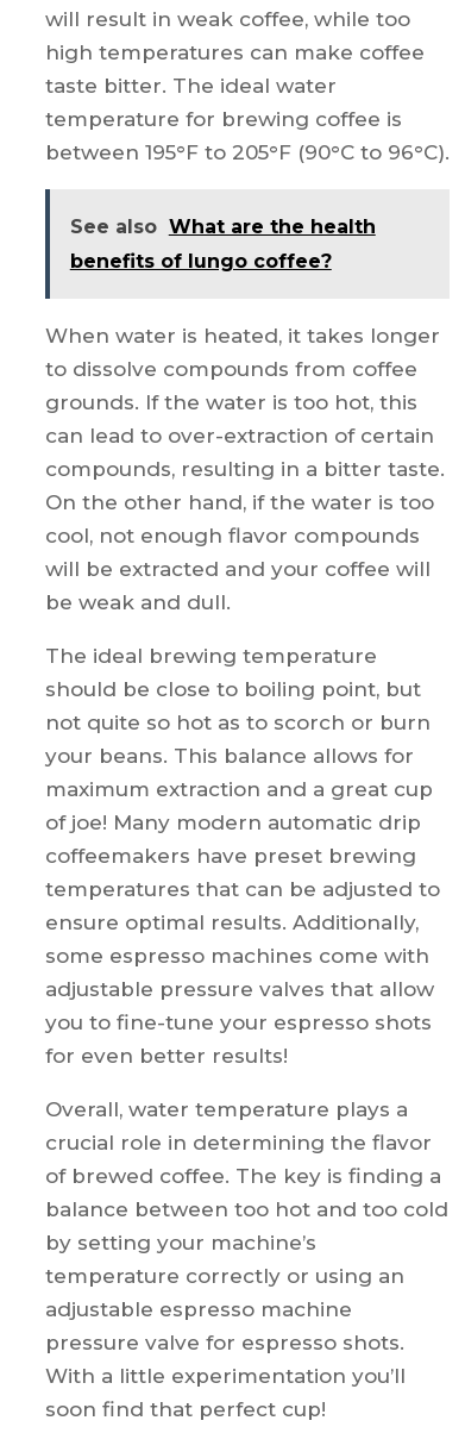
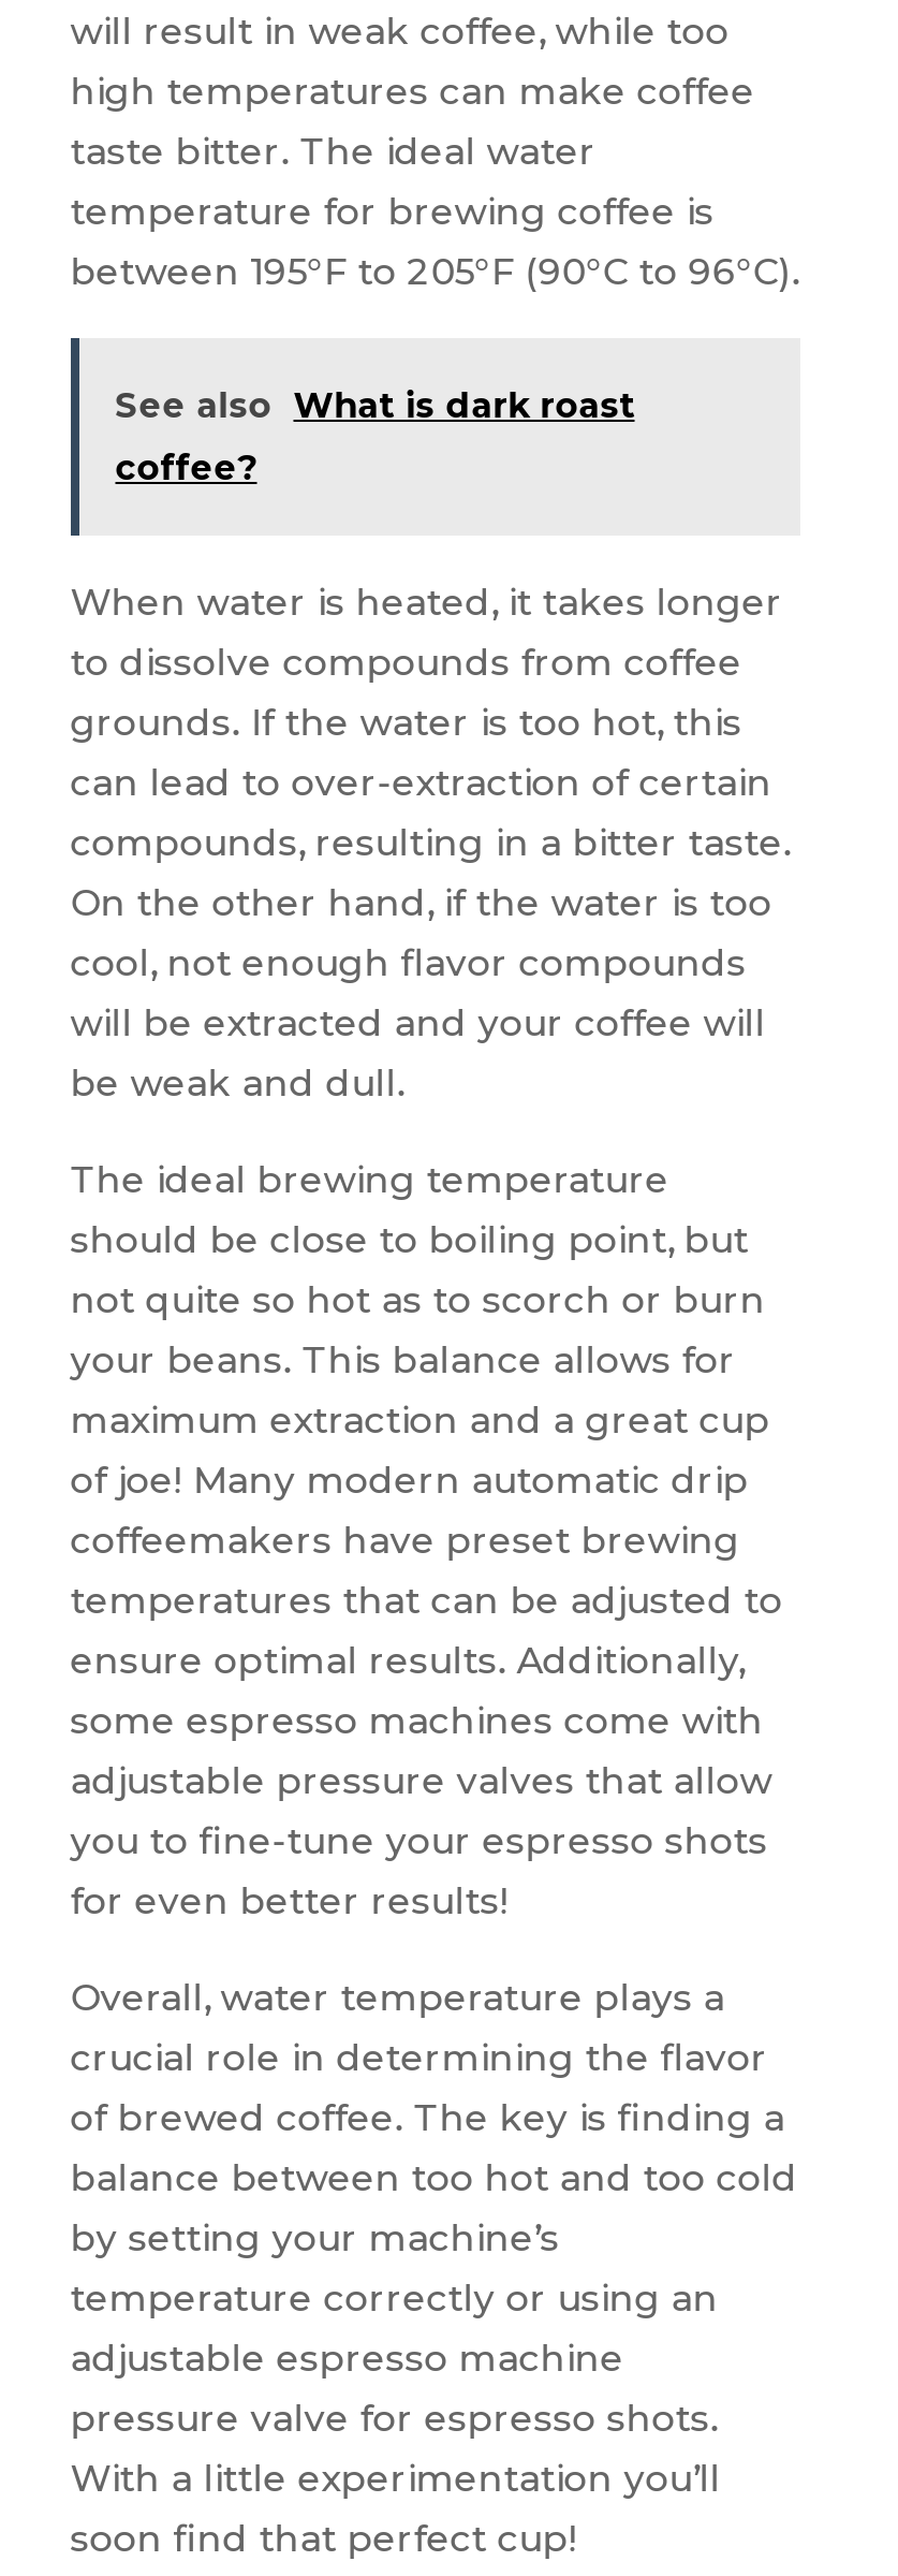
- See also What are the health
+ See also What is dark roast

- benefits of lungo coffee?
+ coffee?
